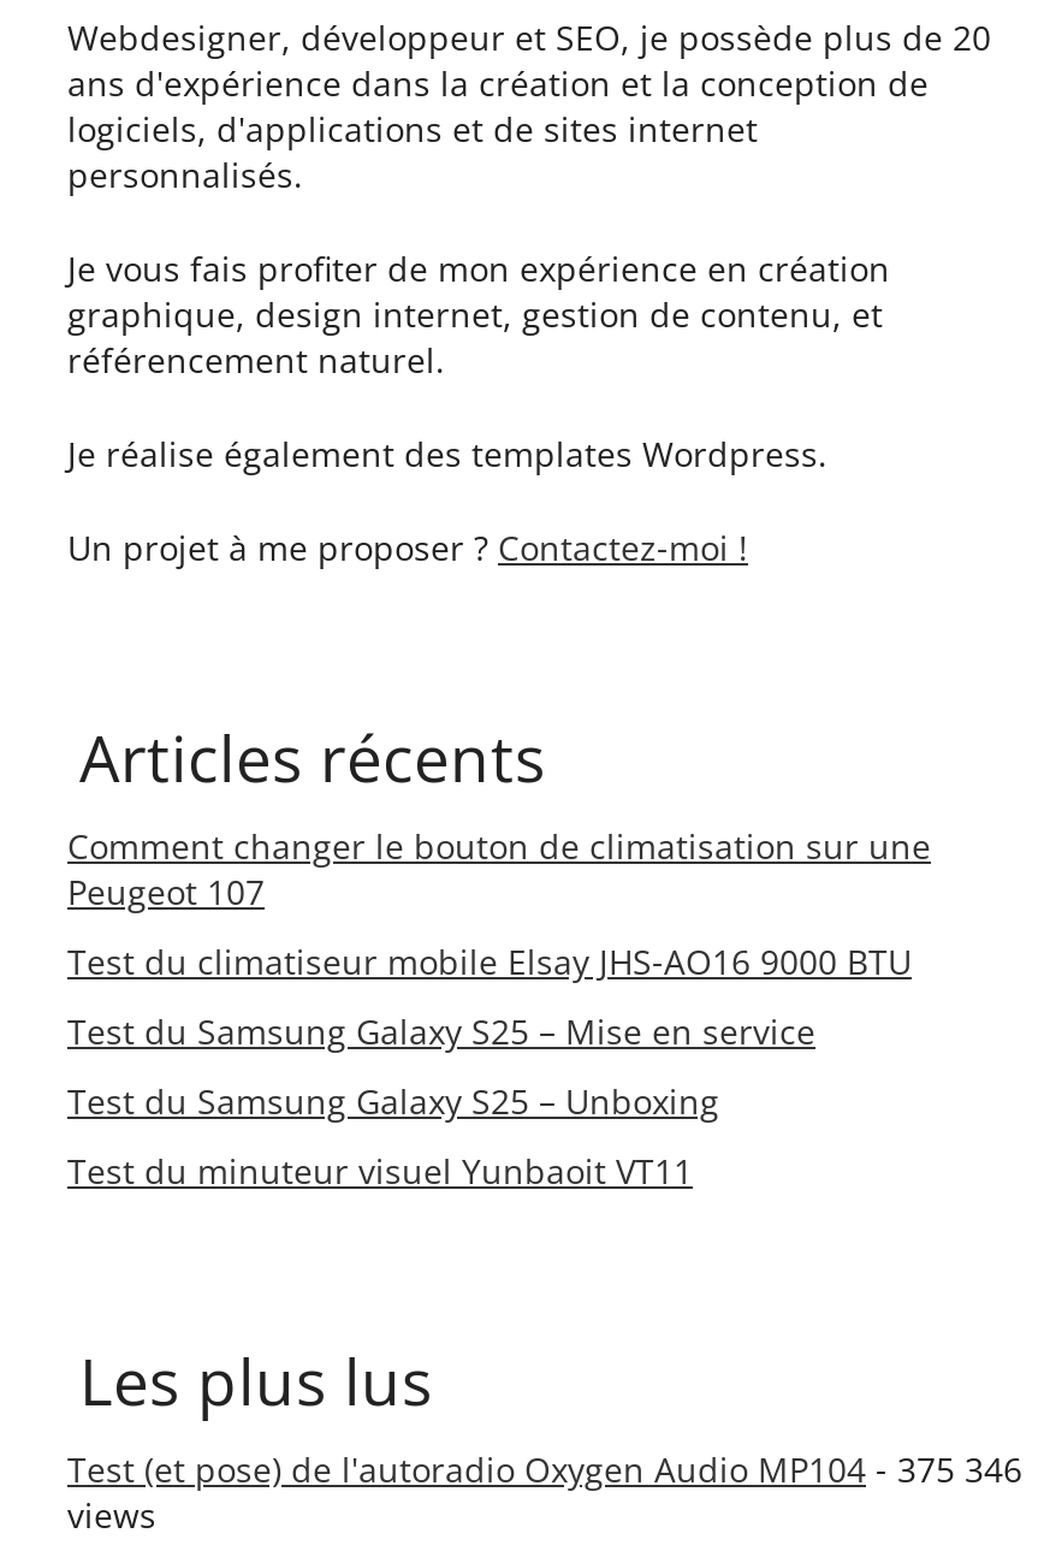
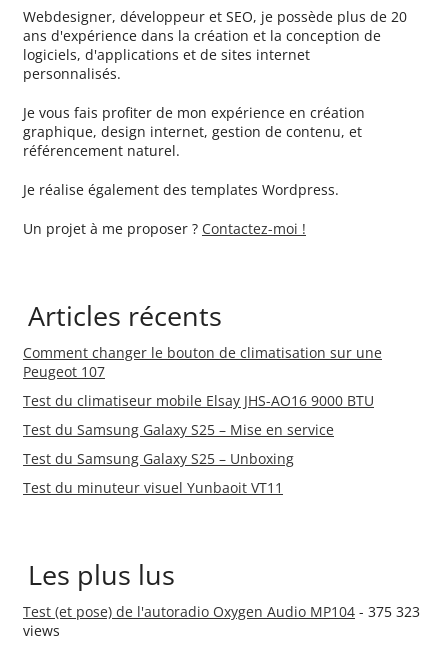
- Test (et pose) de l'autoradio Oxygen Audio MP104 - 375 346
+ Test (et pose) de l'autoradio Oxygen Audio MP104 - 375 323
